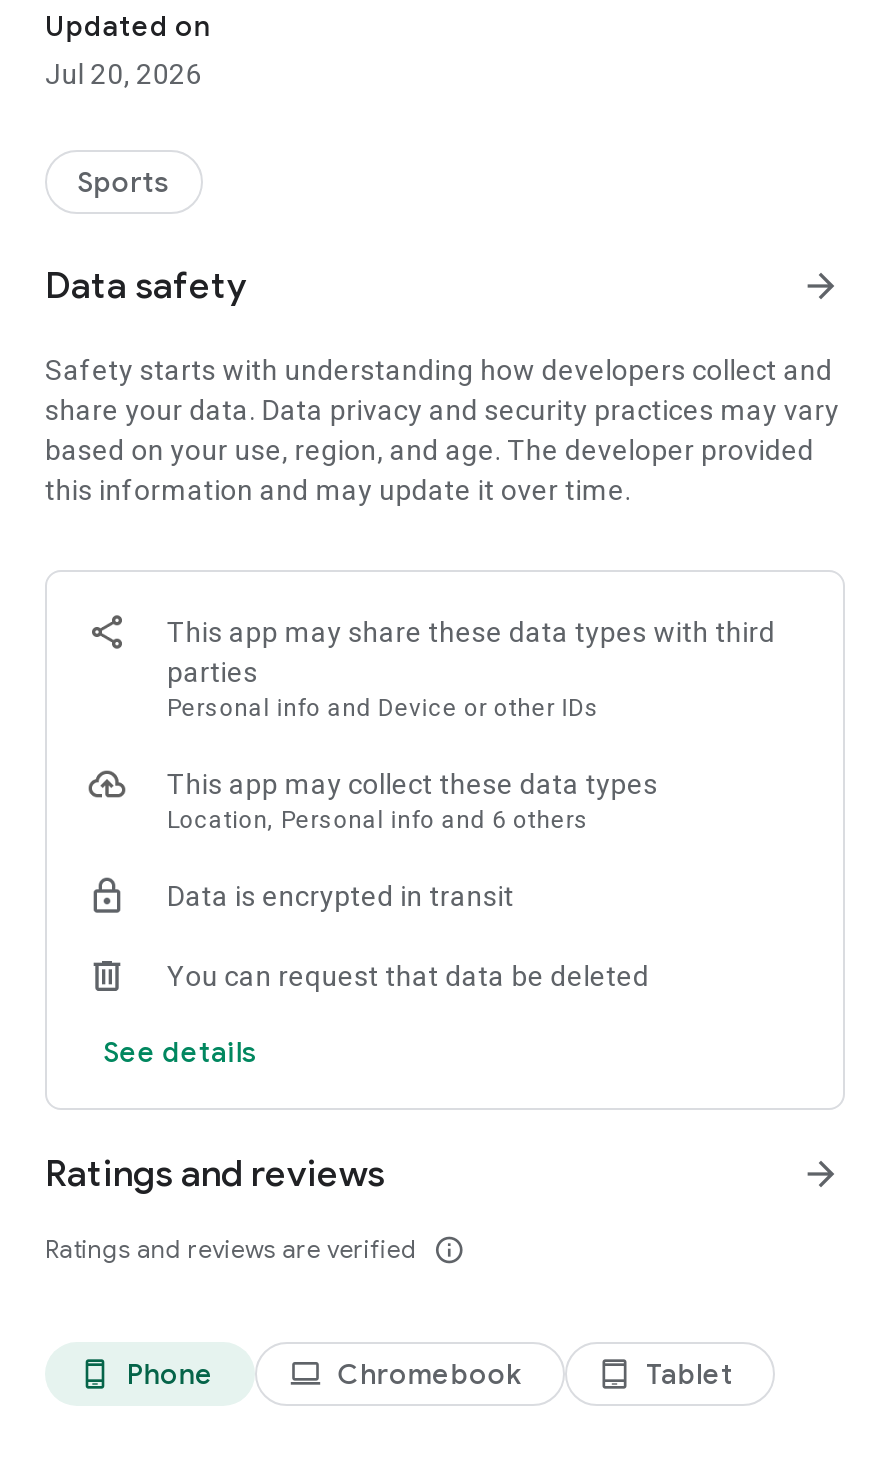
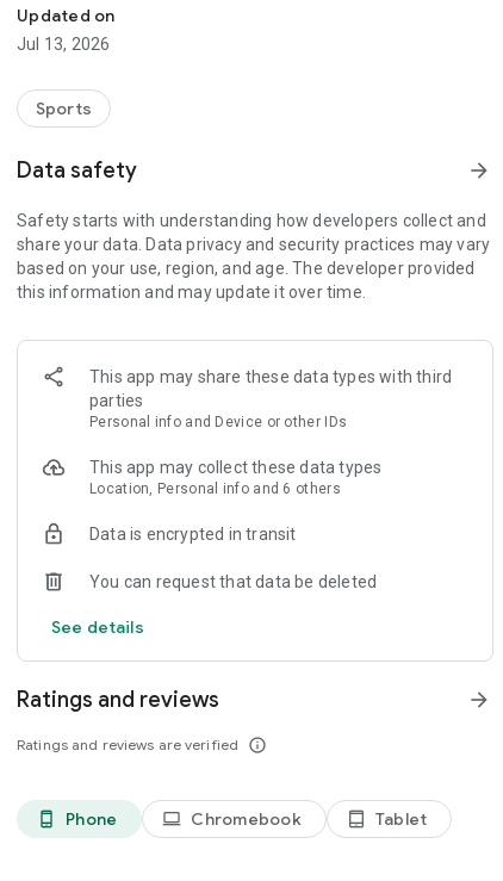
- Jul 20, 2026
+ Jul 13, 2026
